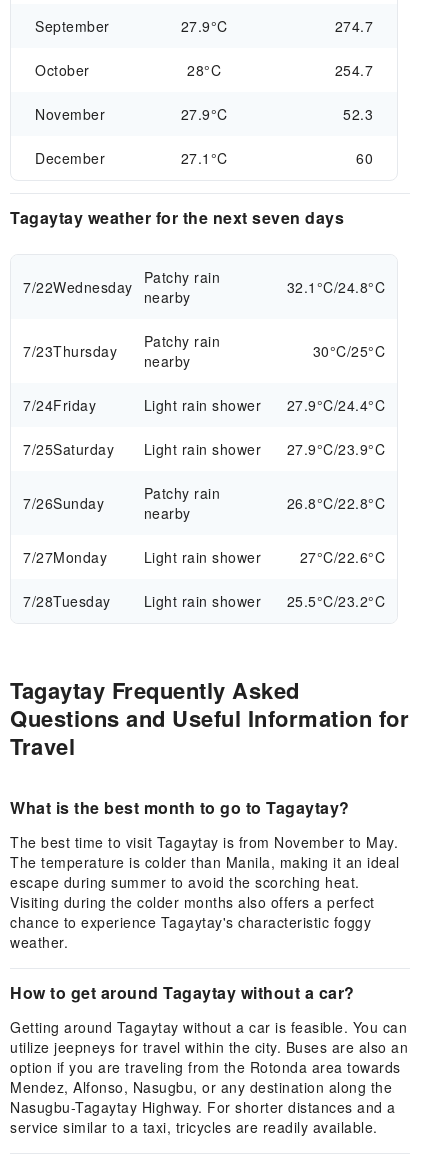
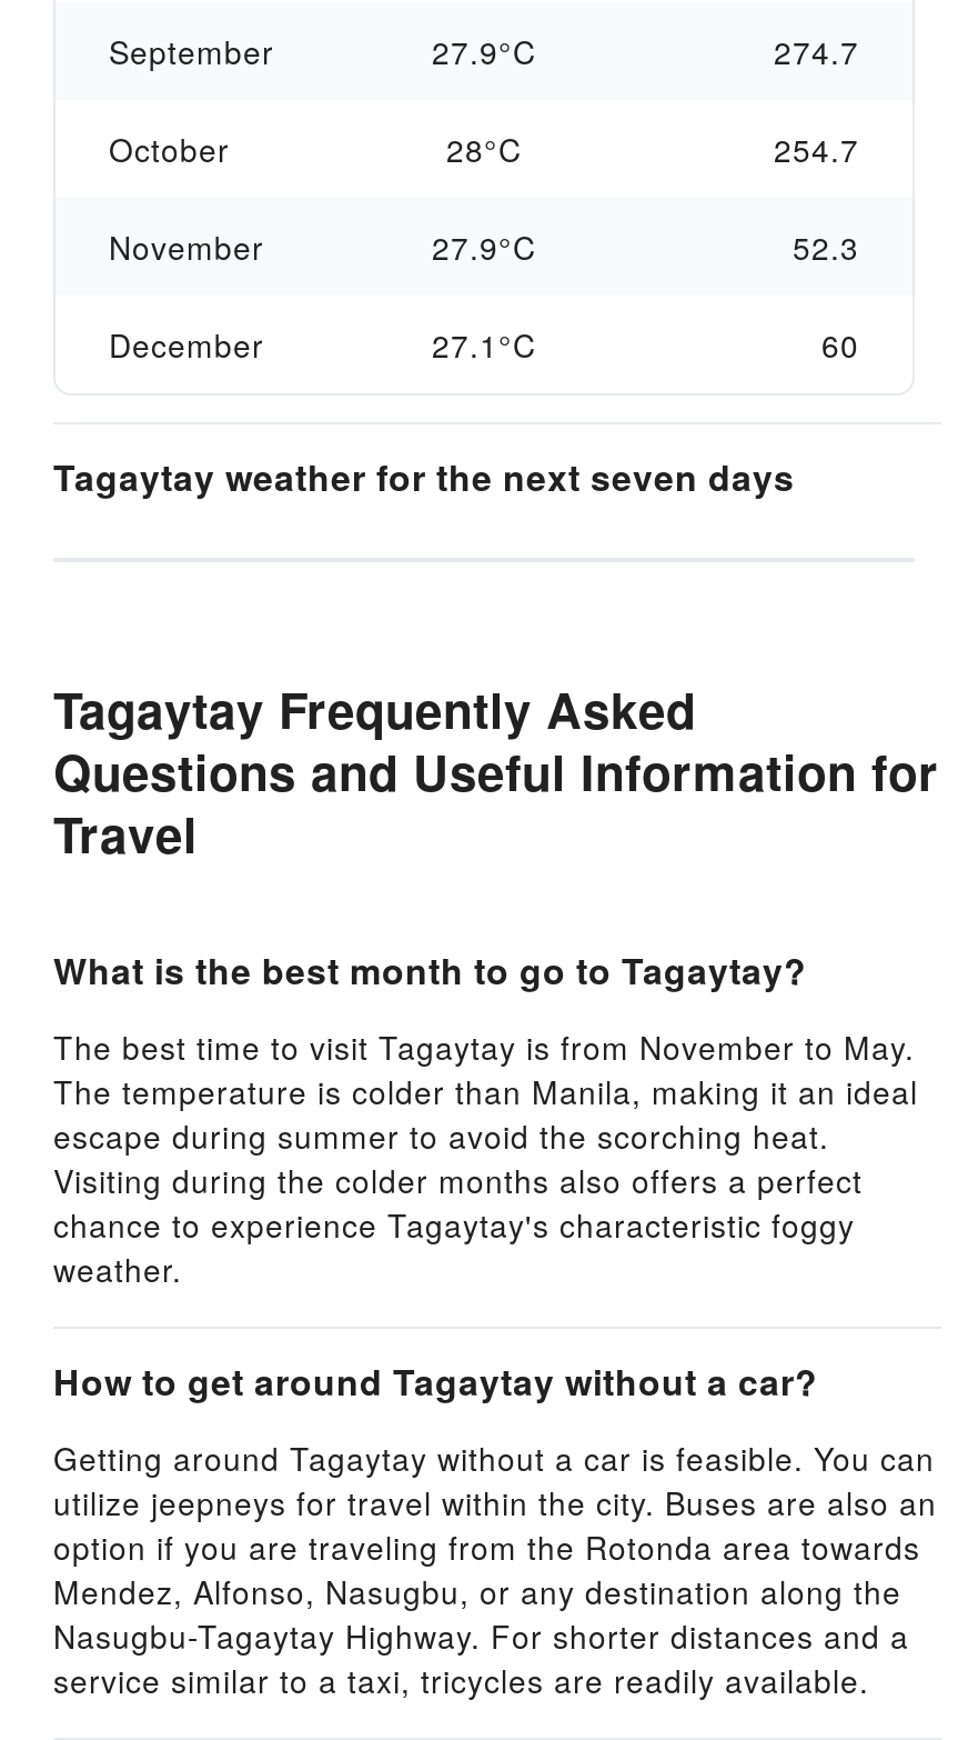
- 7/22Wednesday Patchy rain
- nearby
- 32.1°C/24.8°C
- 7/23Thursday
- Patchy rain
- nearby
- 30°C/25°C
- 7/24Friday
- Light rain shower
- 27.9°C/24.4°C
- 7/25Saturday
- Light rain shower
- 27.9°C/23.9°C
- 7/26Sunday
- Patchy rain
- nearby
- 26.8°C/22.8°C
- 7/27Monday
- Light rain shower
- 27°C/22.6°C
- 7/28Tuesday
- Light rain shower
- 25.5°C/23.2°C
